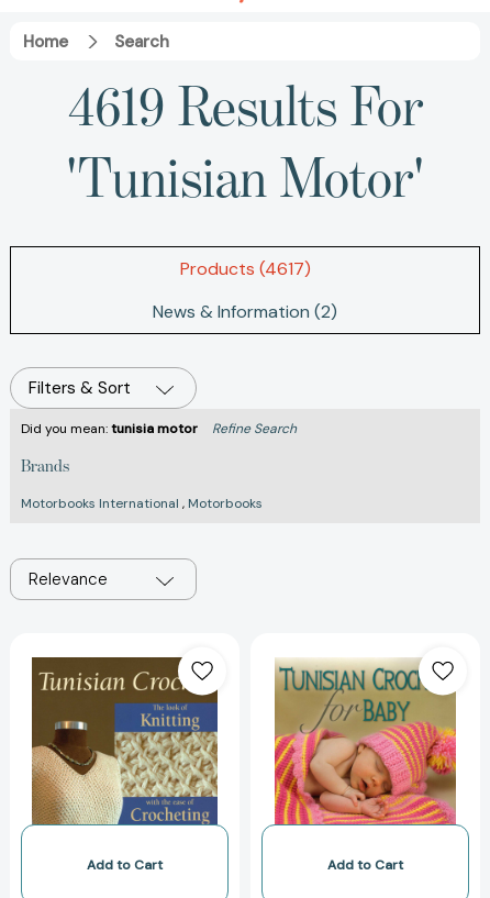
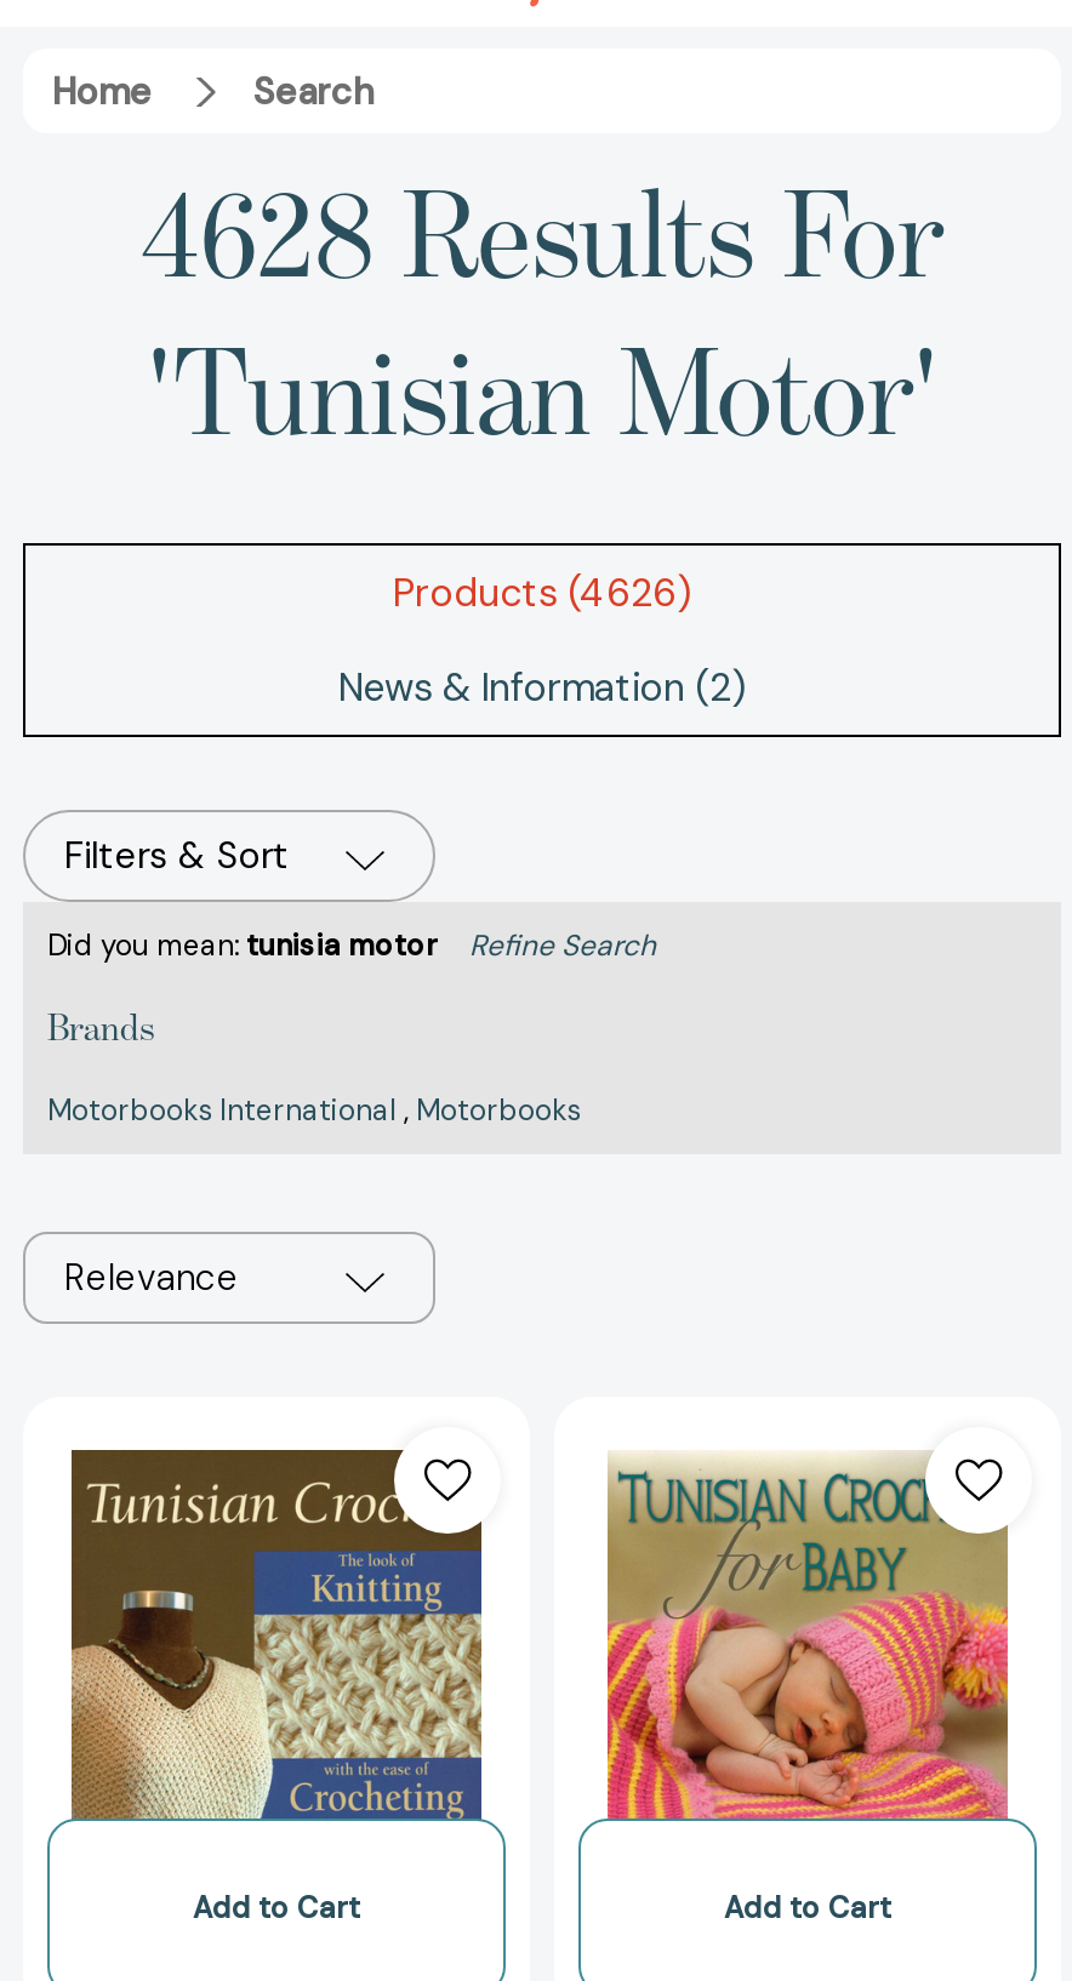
- 4619 Results For
+ 4628 Results For

- Products (4617)
+ Products (4626)
